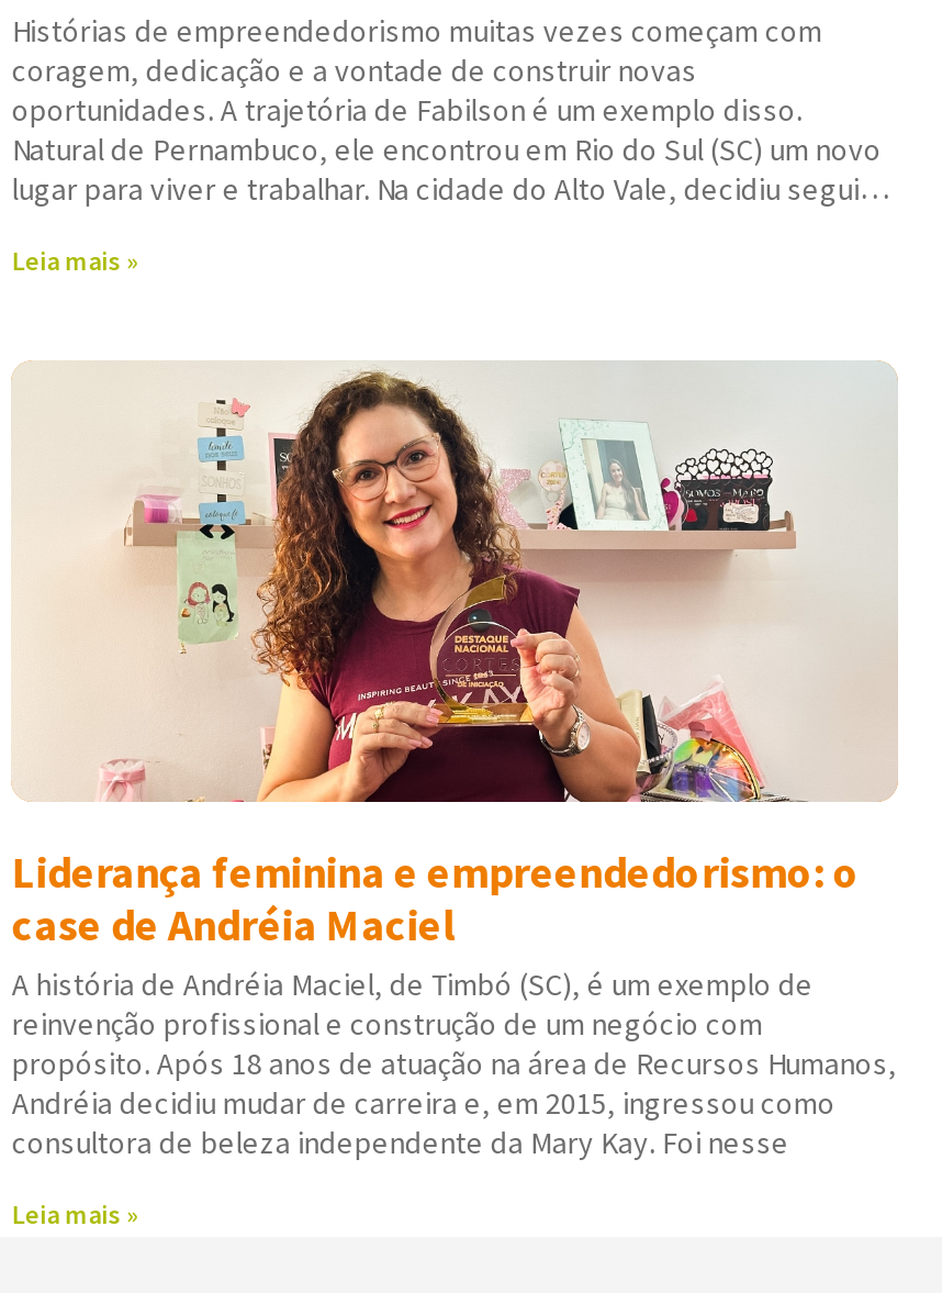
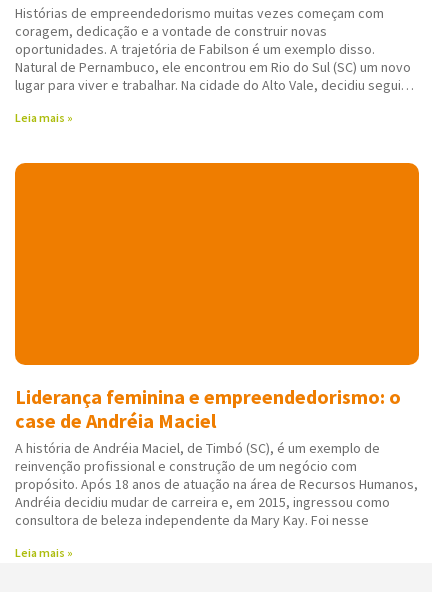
- [image]
